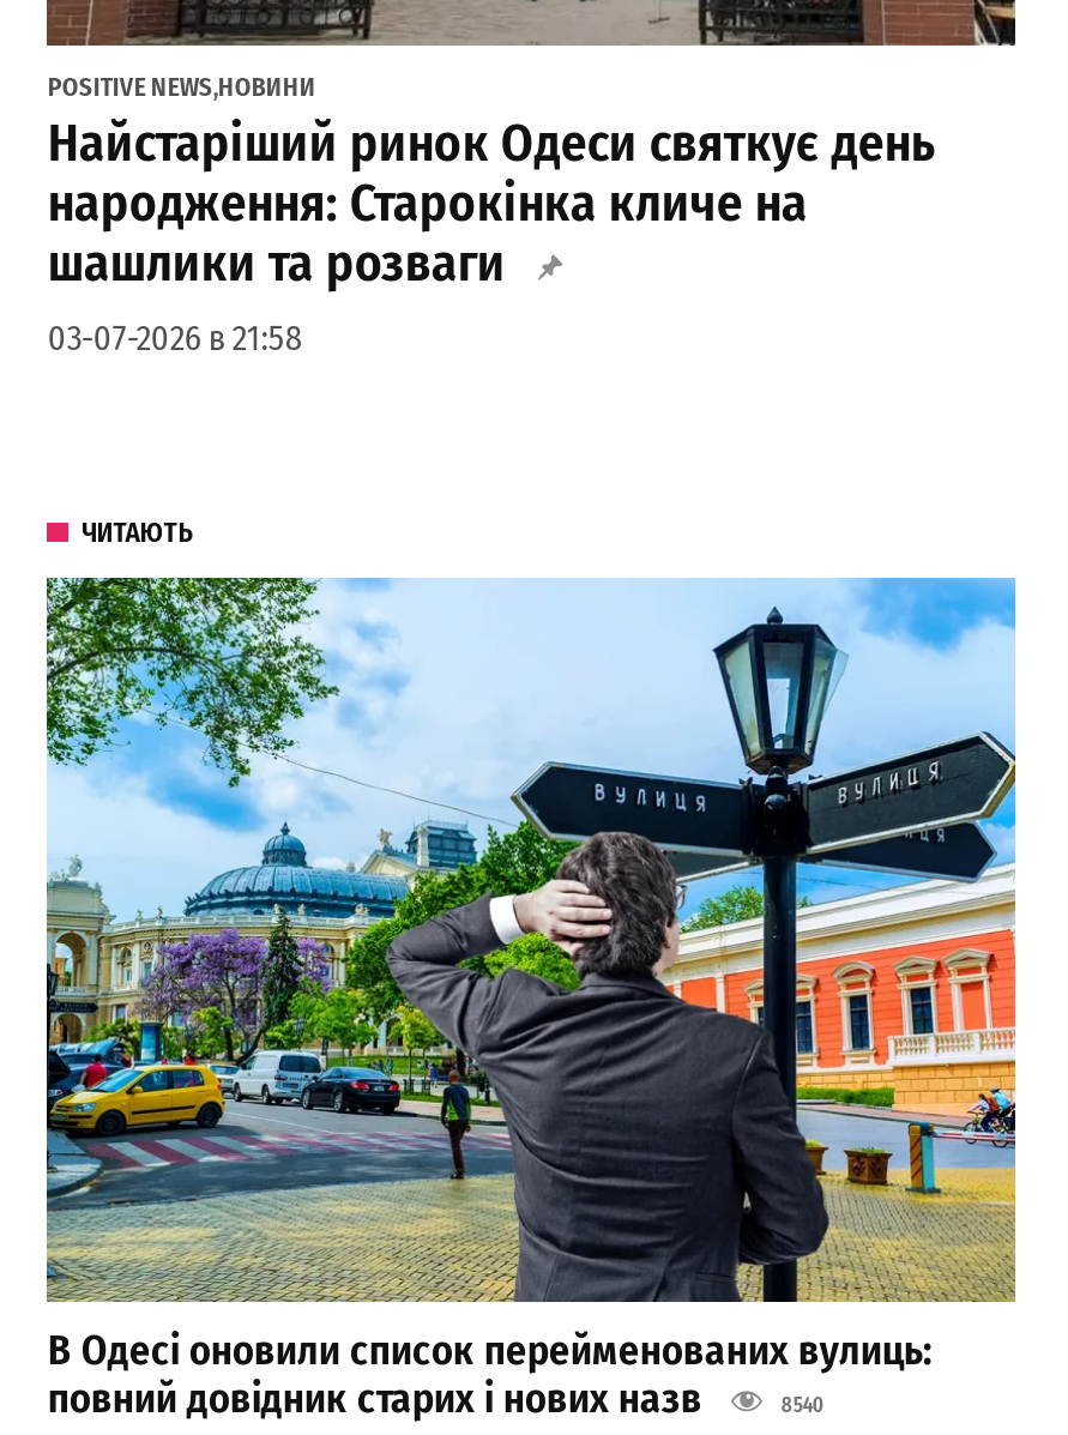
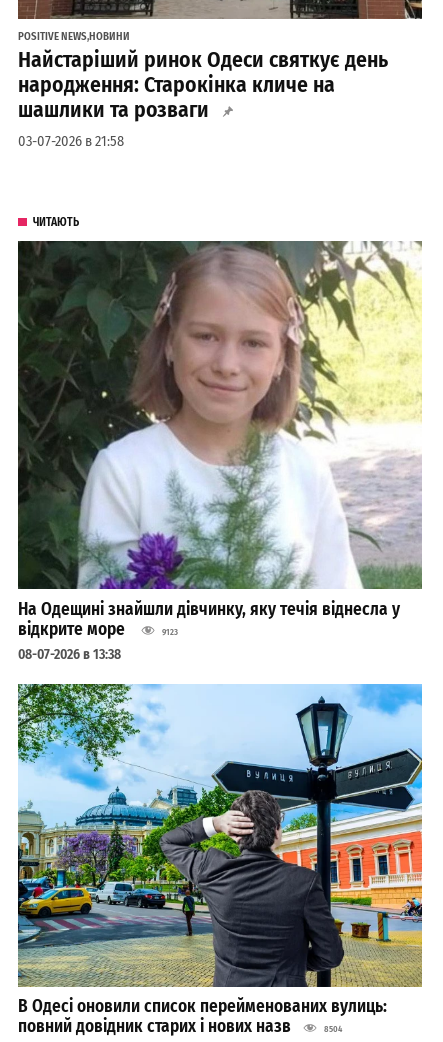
+ [image]
+ На Одещині знайшли дівчинку, яку течія віднесла у
+ відкрите море
+ 9123
+ 08-07-2026 в 13:38

- 8540
+ 8504
